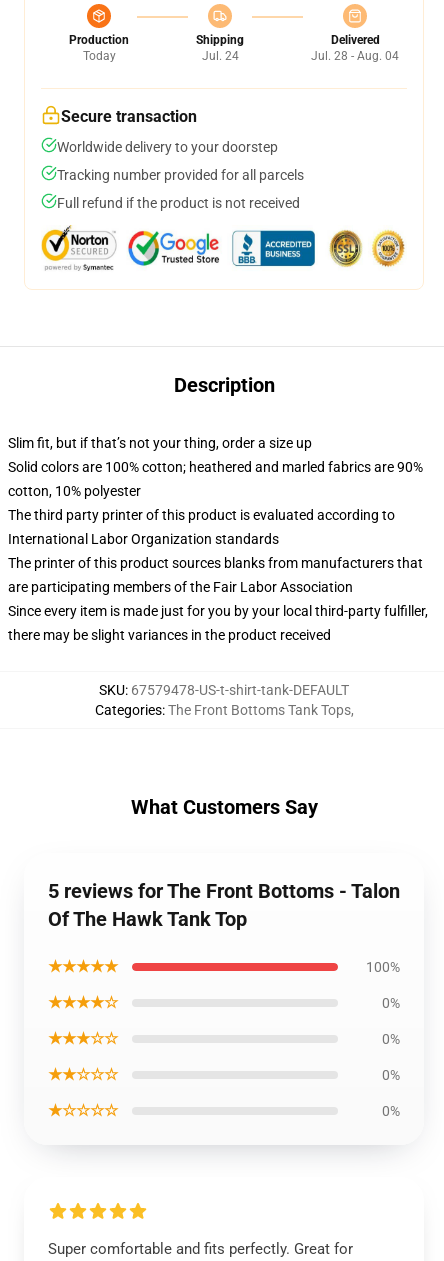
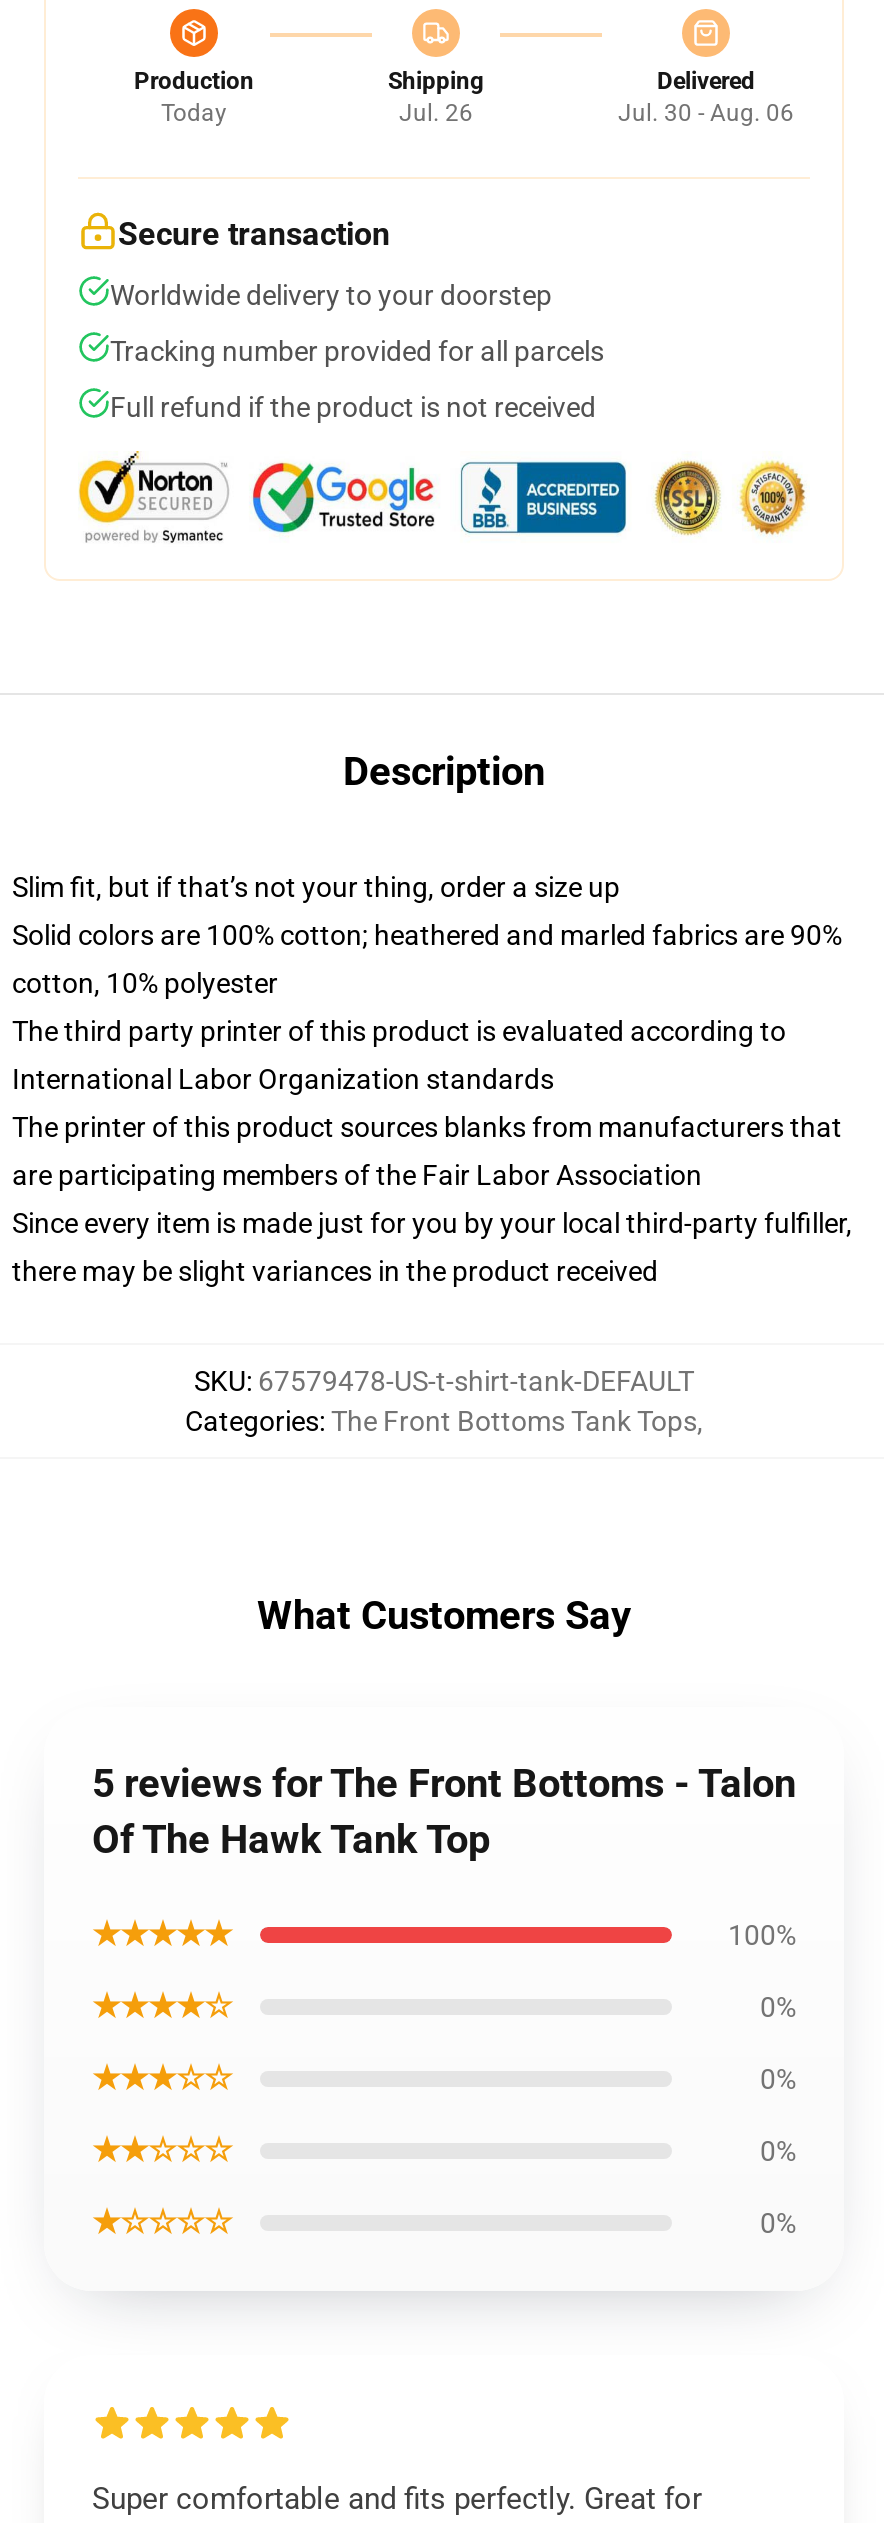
- Jul. 24
+ Jul. 26

- Jul. 28 - Aug. 04
+ Jul. 30 - Aug. 06
